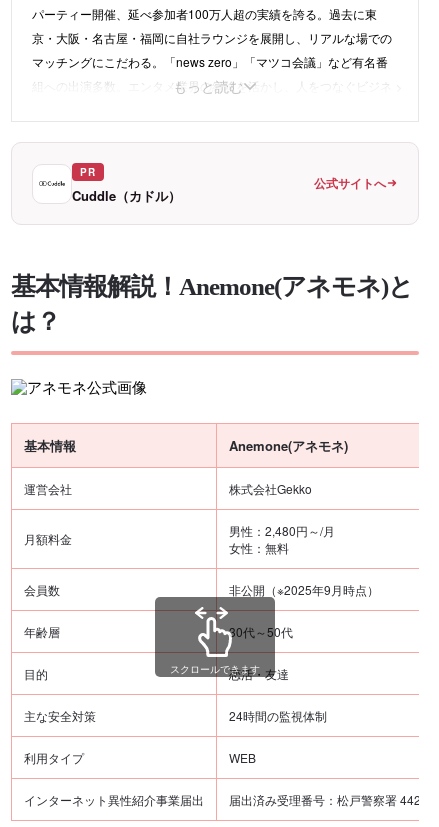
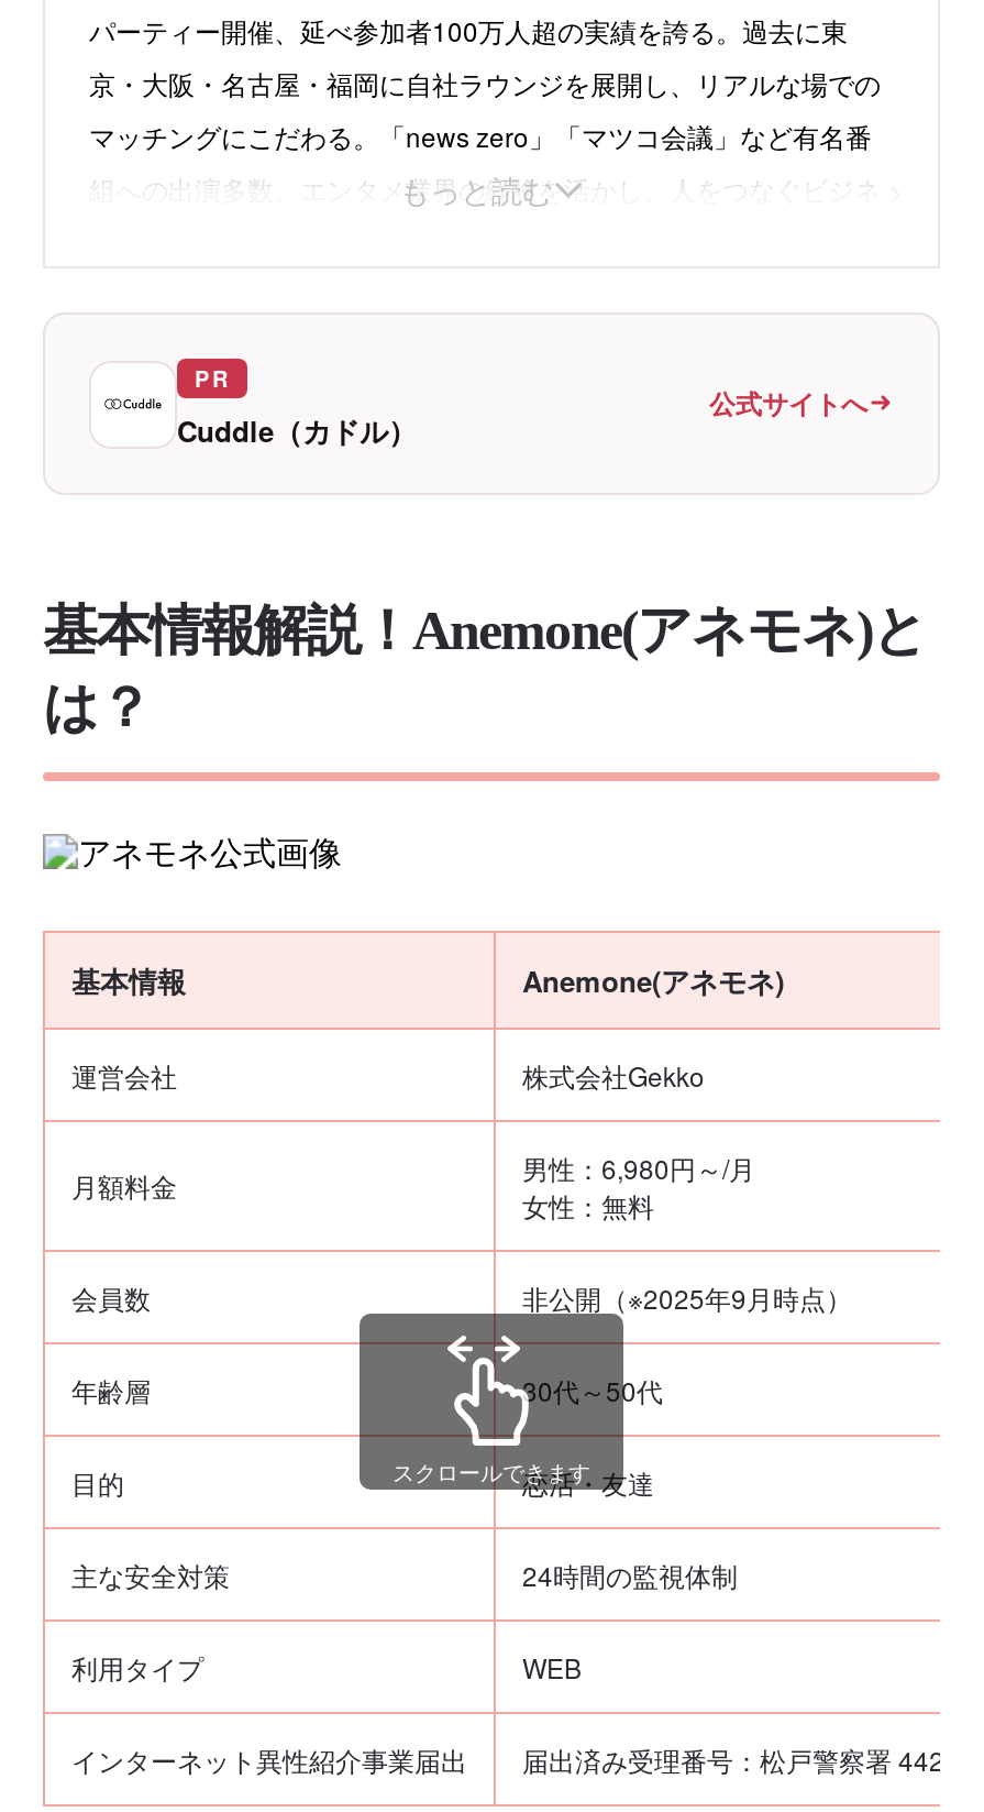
- 男性：2,480円～/月
+ 男性：6,980円～/月
